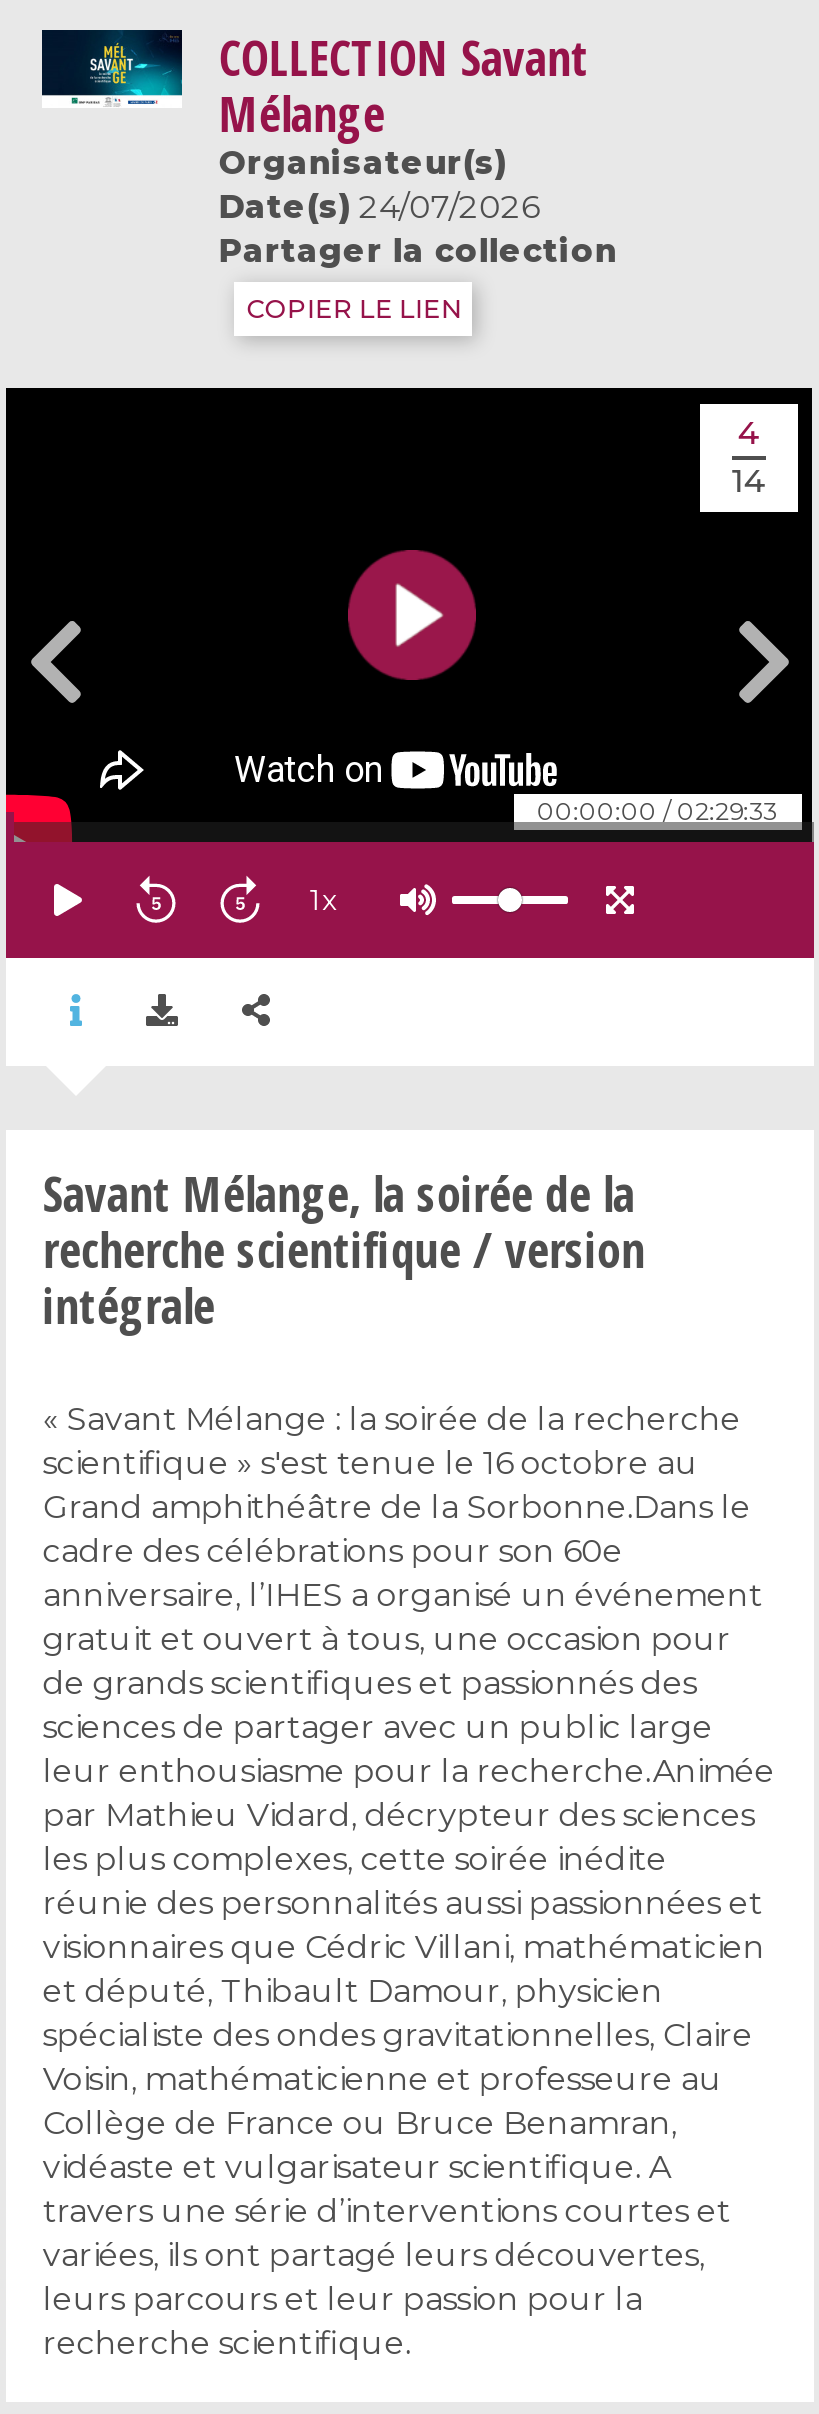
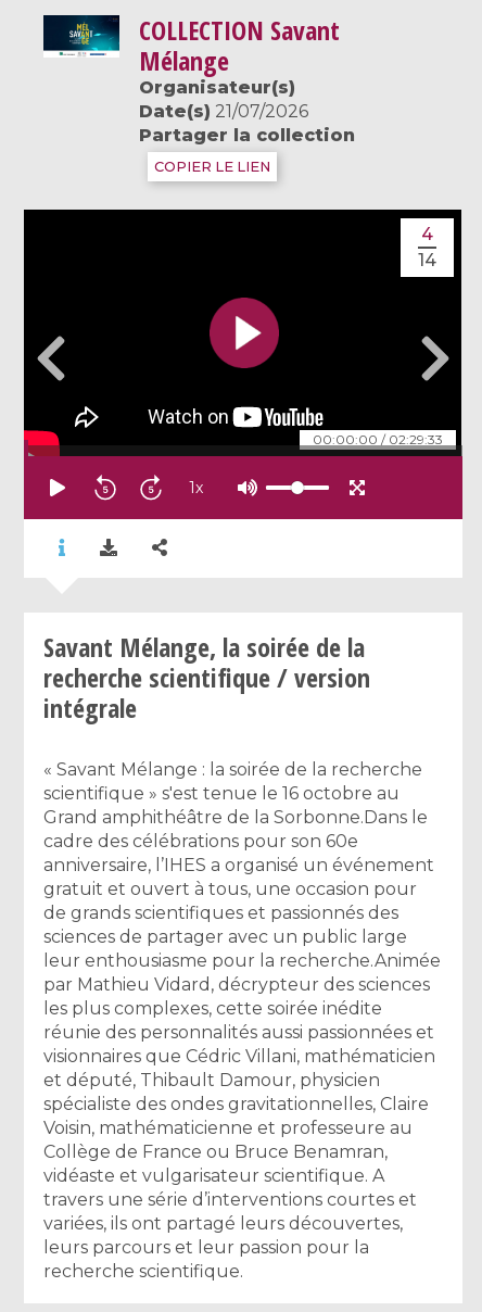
- Date(s) 24/07/2026
+ Date(s) 21/07/2026
